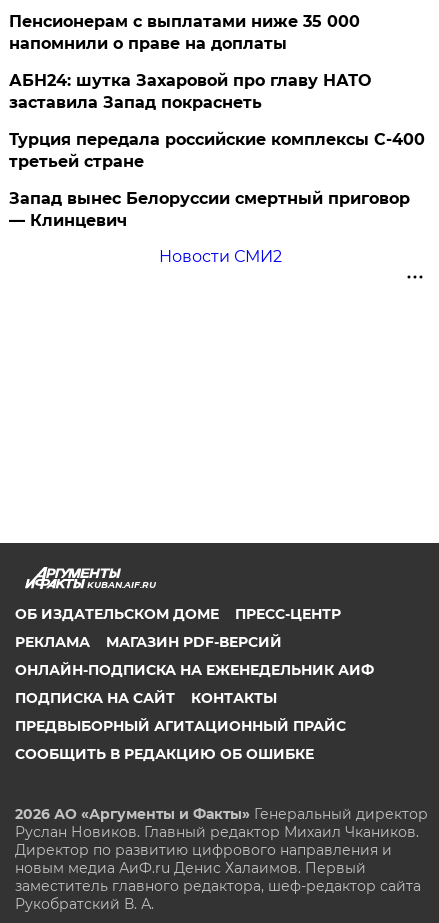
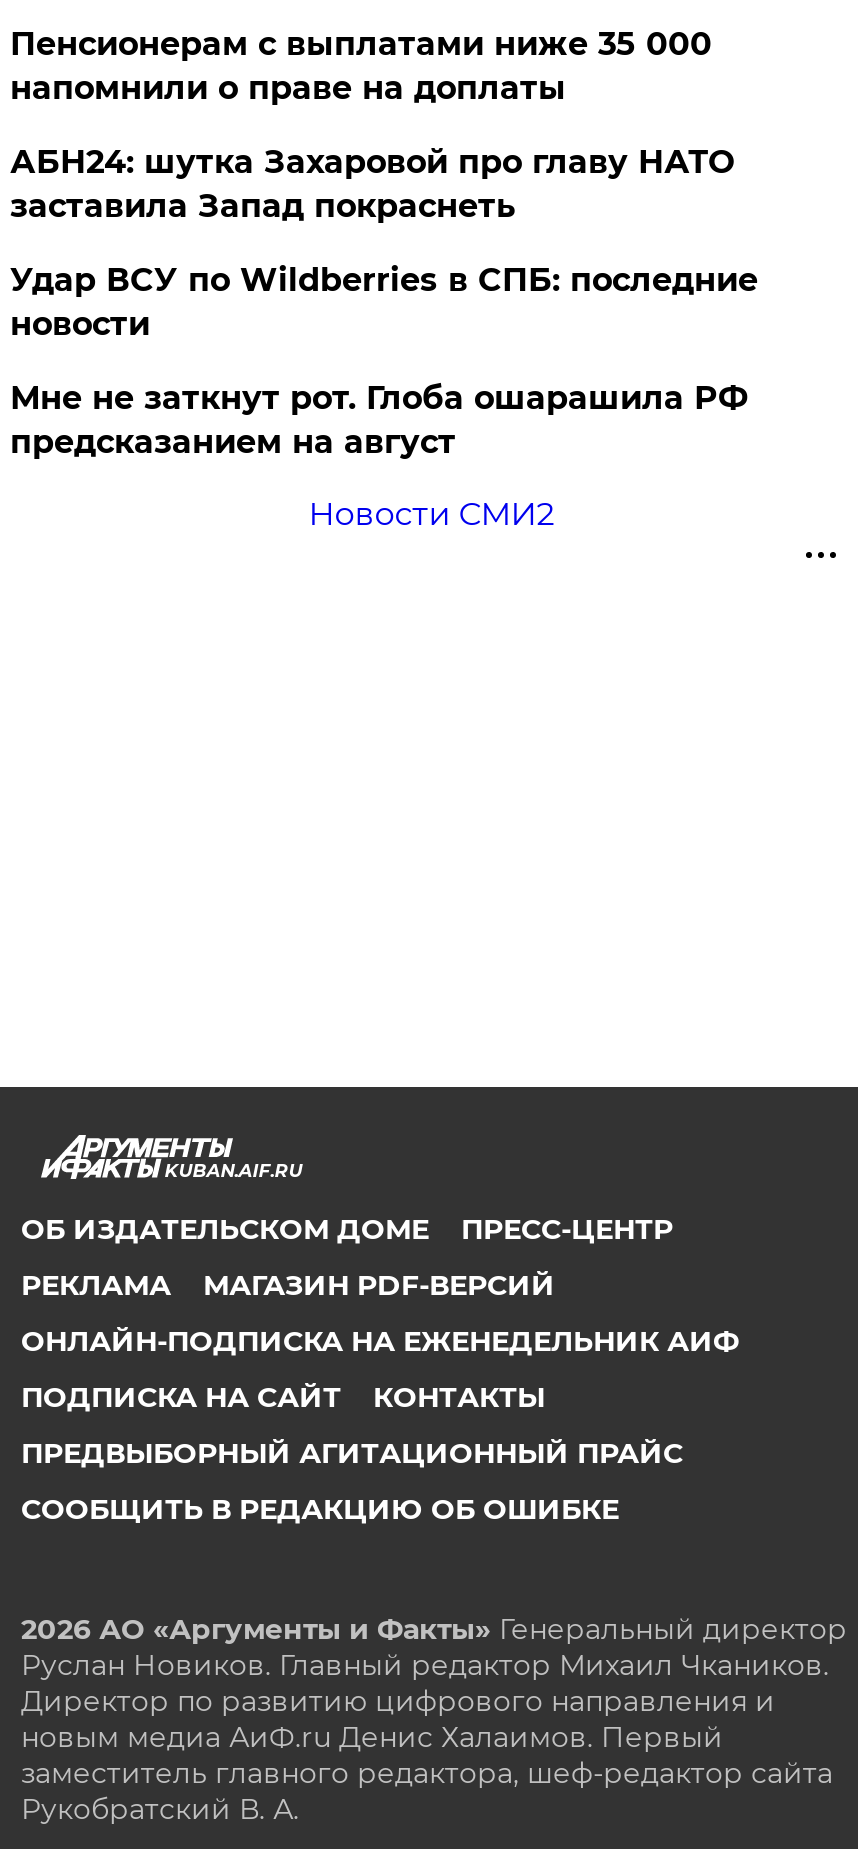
- Турция передала российские комплексы С-400
- третьей стране
+ Удар ВСУ по Wildberries в СПБ: последние
+ новости

- Запад вынес Белоруссии смертный приговор
- — Клинцевич
+ Мне не заткнут рот. Глоба ошарашила РФ
+ предсказанием на август
